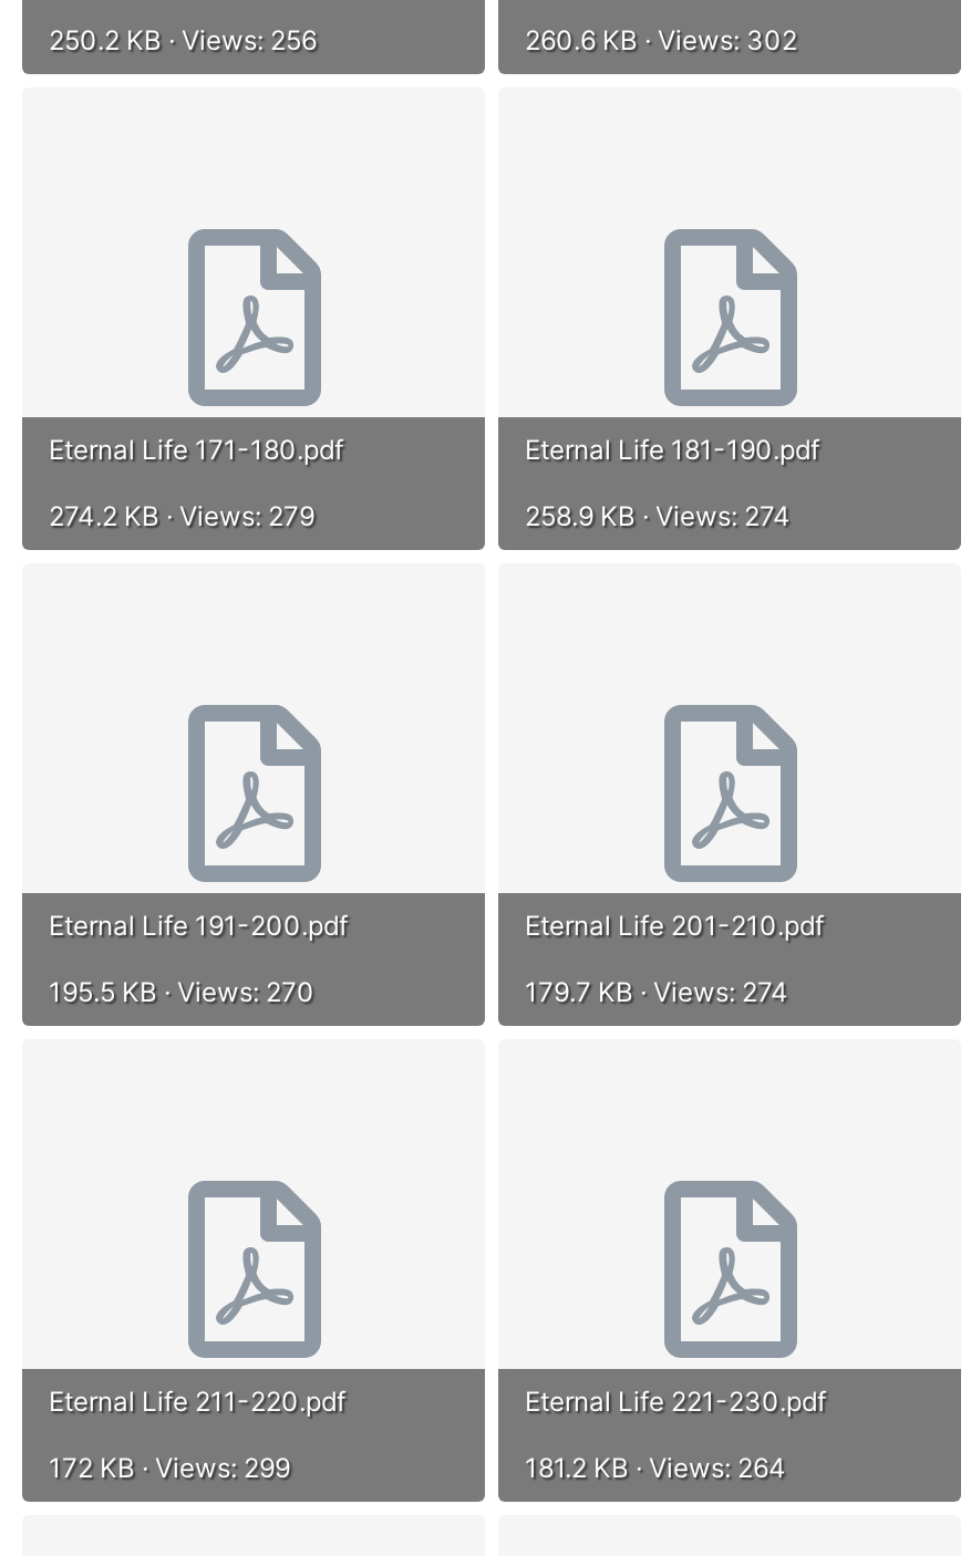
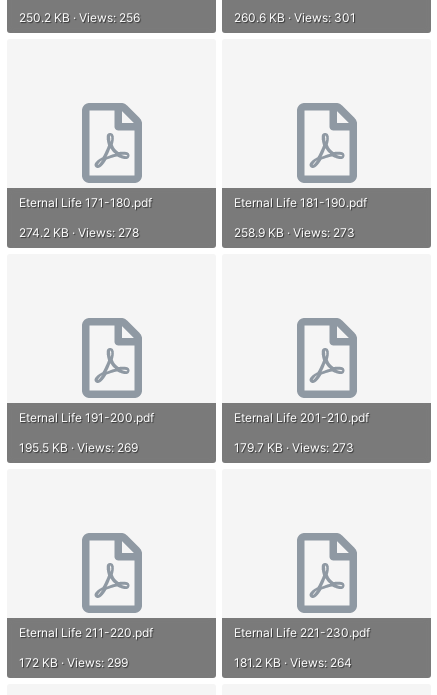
- 260.6 KB · Views: 302
+ 260.6 KB · Views: 301

- 274.2 KB · Views: 279
+ 274.2 KB · Views: 278

- 258.9 KB · Views: 274
+ 258.9 KB · Views: 273

- 195.5 KB · Views: 270
+ 195.5 KB · Views: 269

- 179.7 KB · Views: 274
+ 179.7 KB · Views: 273
